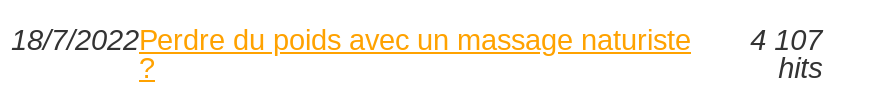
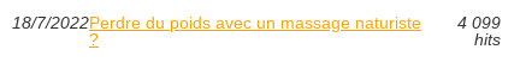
- 18/7/2022Perdre du poids avec un massage naturiste 4 107
+ 18/7/2022Perdre du poids avec un massage naturiste 4 099
